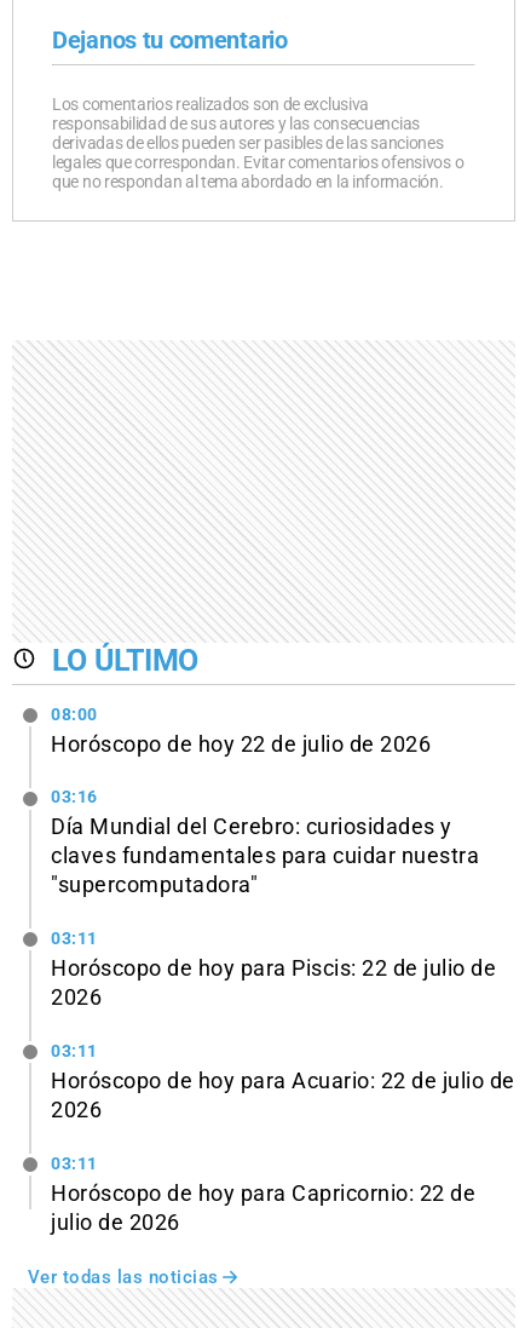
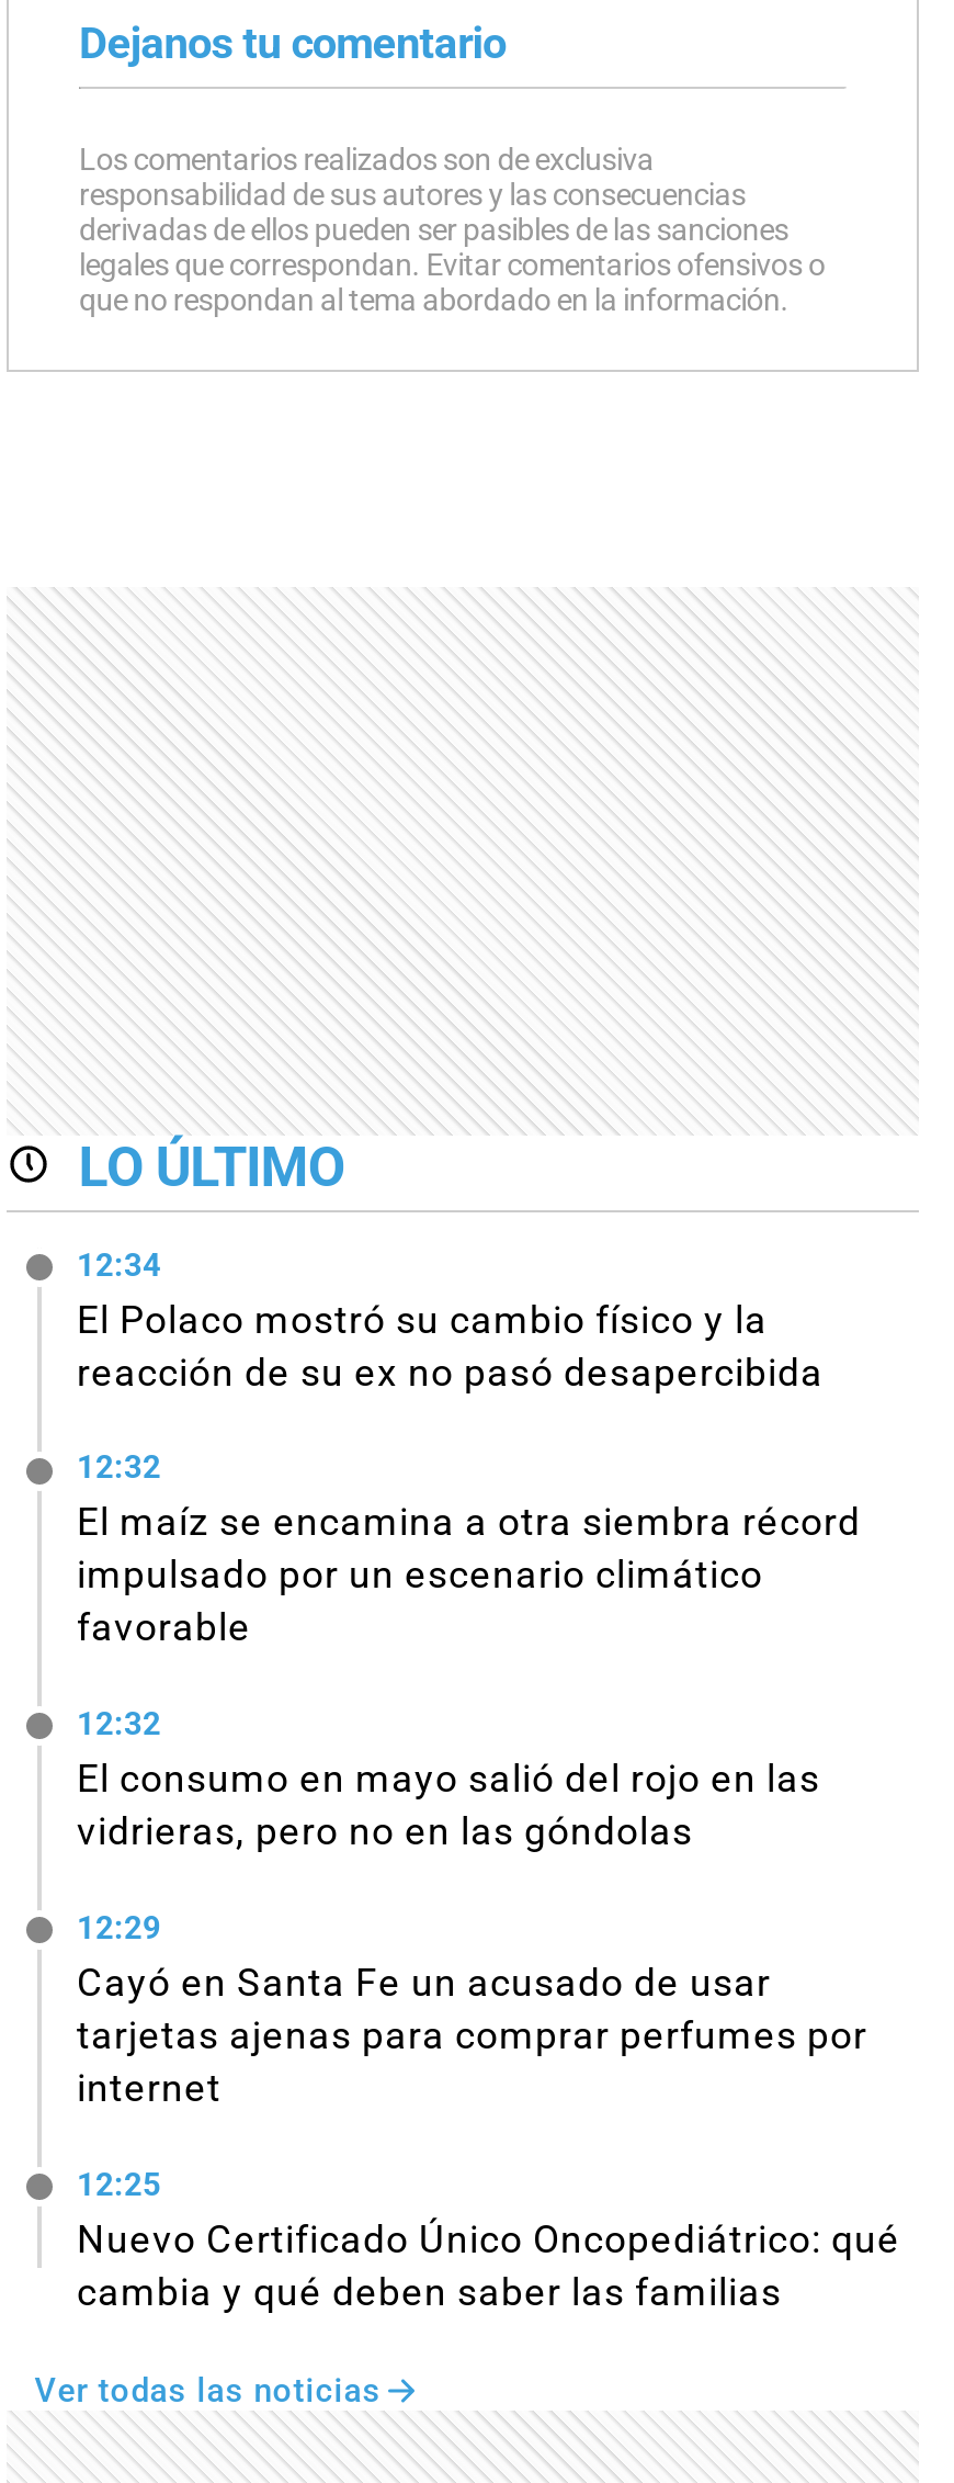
- 08:00
- Horóscopo de hoy 22 de julio de 2026
+ 12:34
+ El Polaco mostró su cambio físico y la
+ reacción de su ex no pasó desapercibida

- 03:16
- Día Mundial del Cerebro: curiosidades y
- claves fundamentales para cuidar nuestra
- "supercomputadora"
+ 12:32
+ El maíz se encamina a otra siembra récord
+ impulsado por un escenario climático
+ favorable

- 03:11
- Horóscopo de hoy para Piscis: 22 de julio de
- 2026
+ 12:32
+ El consumo en mayo salió del rojo en las
+ vidrieras, pero no en las góndolas

- 03:11
- Horóscopo de hoy para Acuario: 22 de julio de
- 2026
+ 12:29
+ Cayó en Santa Fe un acusado de usar
+ tarjetas ajenas para comprar perfumes por
+ internet

- 03:11
- Horóscopo de hoy para Capricornio: 22 de
- julio de 2026
+ 12:25
+ Nuevo Certificado Único Oncopediátrico: qué
+ cambia y qué deben saber las familias
